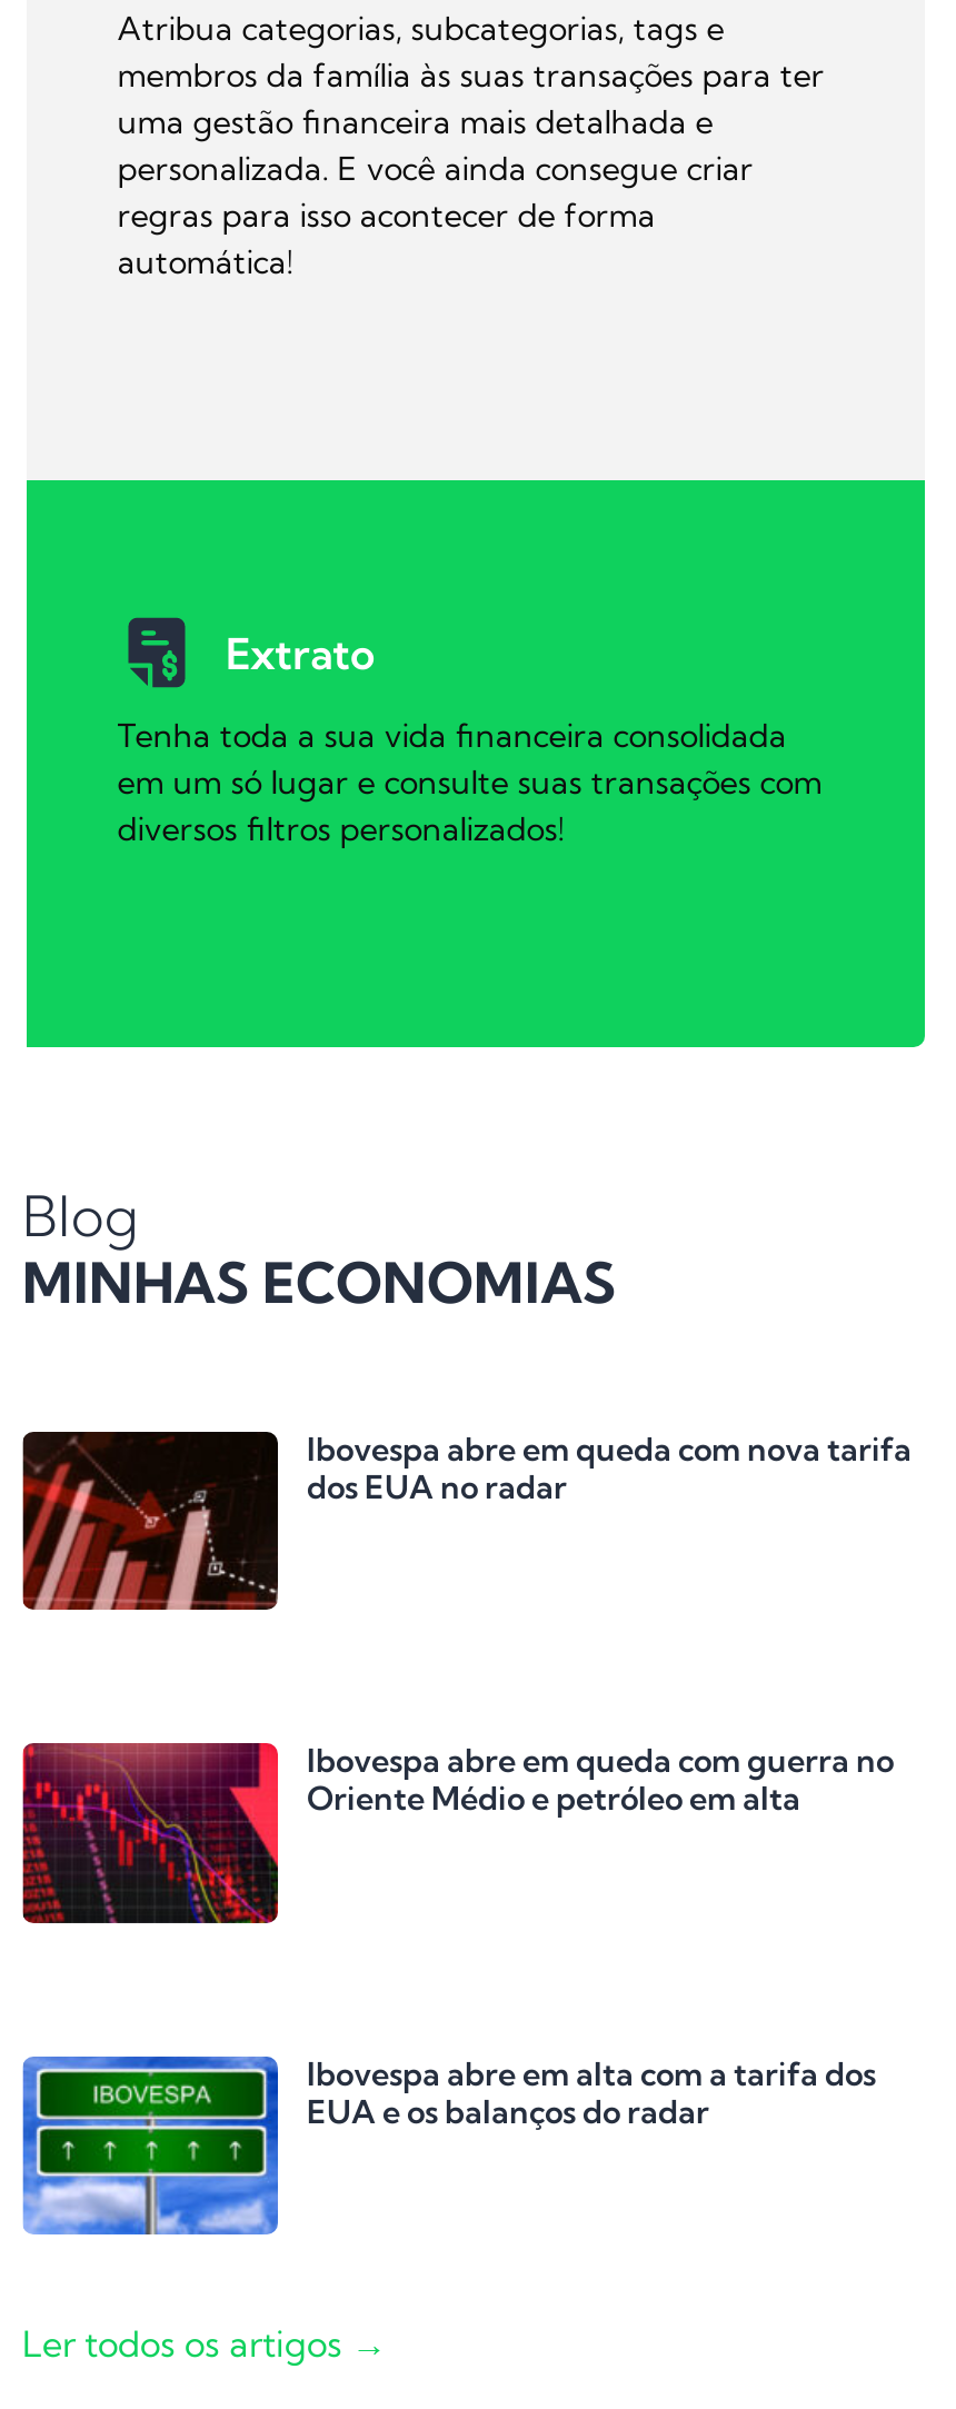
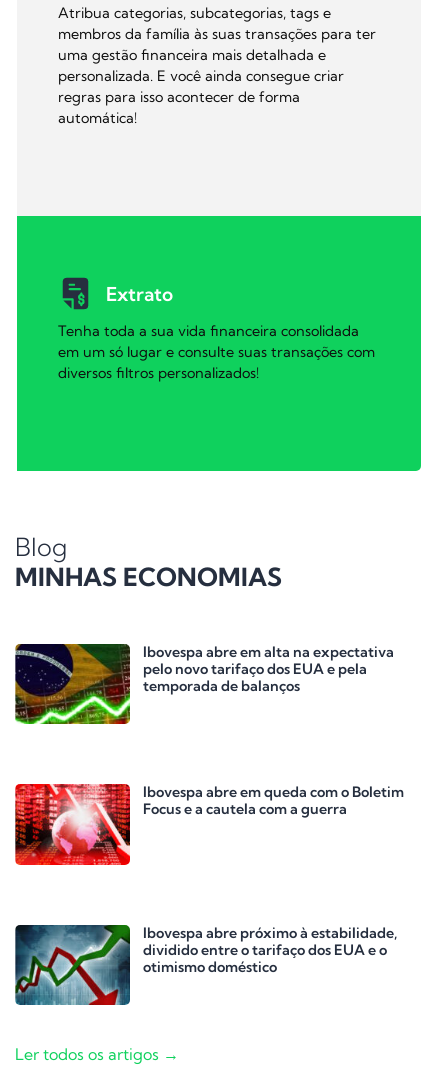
- [image]
- Ibovespa abre em queda com nova tarifa
- dos EUA no radar
+ [image]
+ Ibovespa abre em alta na expectativa
+ pelo novo tarifaço dos EUA e pela
+ temporada de balanços

- [image]
- Ibovespa abre em queda com guerra no
- Oriente Médio e petróleo em alta
+ [image]
+ Ibovespa abre em queda com o Boletim
+ Focus e a cautela com a guerra

- [image]
- Ibovespa abre em alta com a tarifa dos
- EUA e os balanços do radar
+ [image]
+ Ibovespa abre próximo à estabilidade,
+ dividido entre o tarifaço dos EUA e o
+ otimismo doméstico
